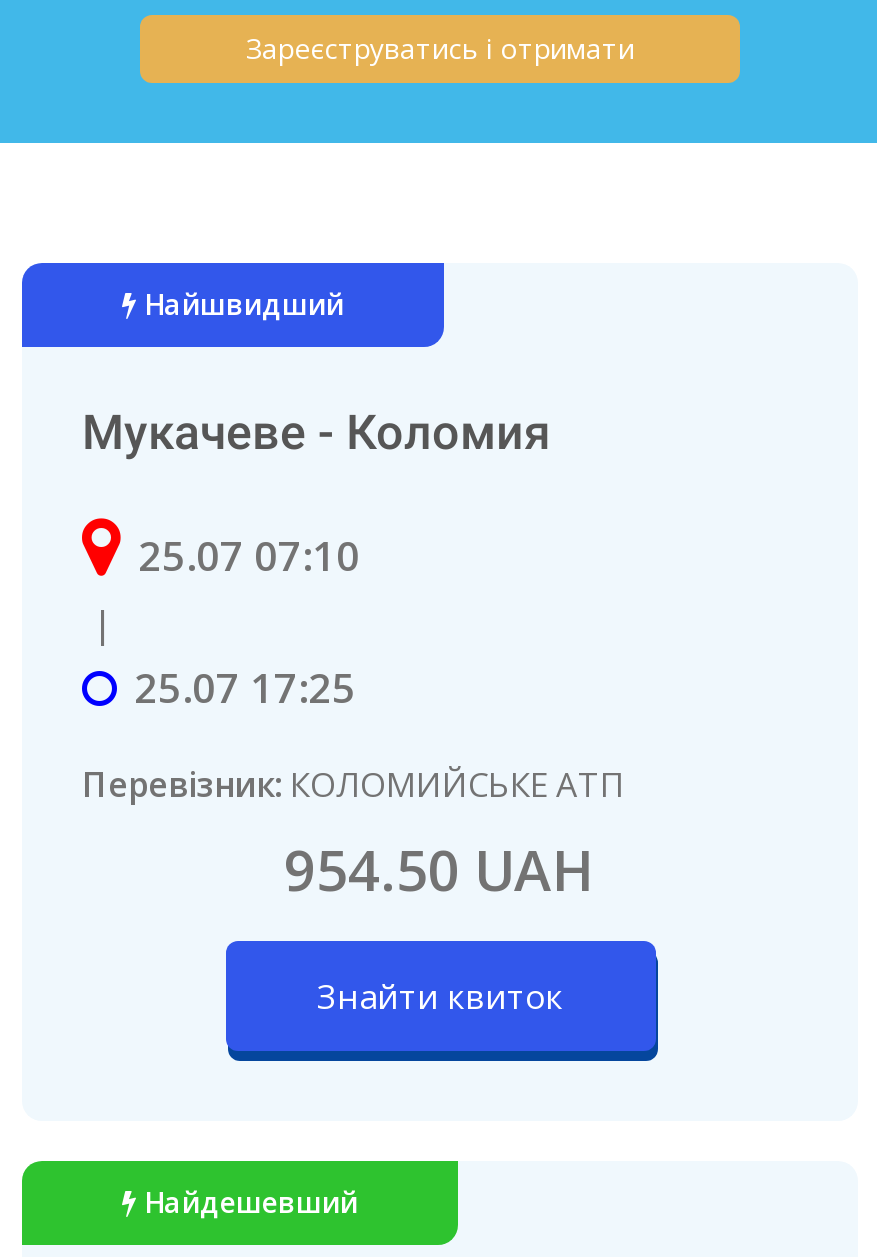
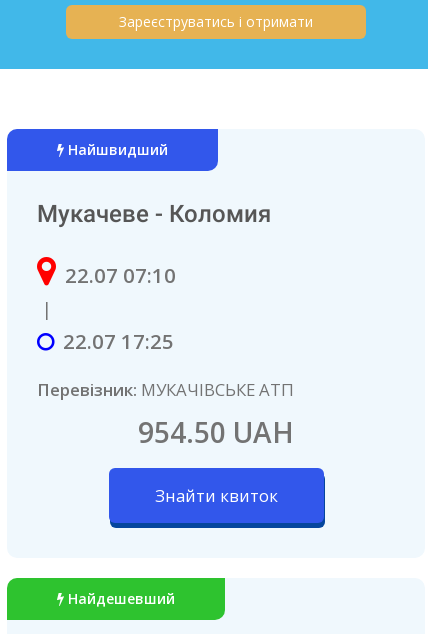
- 25.07 07:10
+ 22.07 07:10

- 25.07 17:25
+ 22.07 17:25

- Перевізник: КОЛОМИЙСЬКЕ АТП
+ Перевізник: МУКАЧІВСЬКЕ АТП
